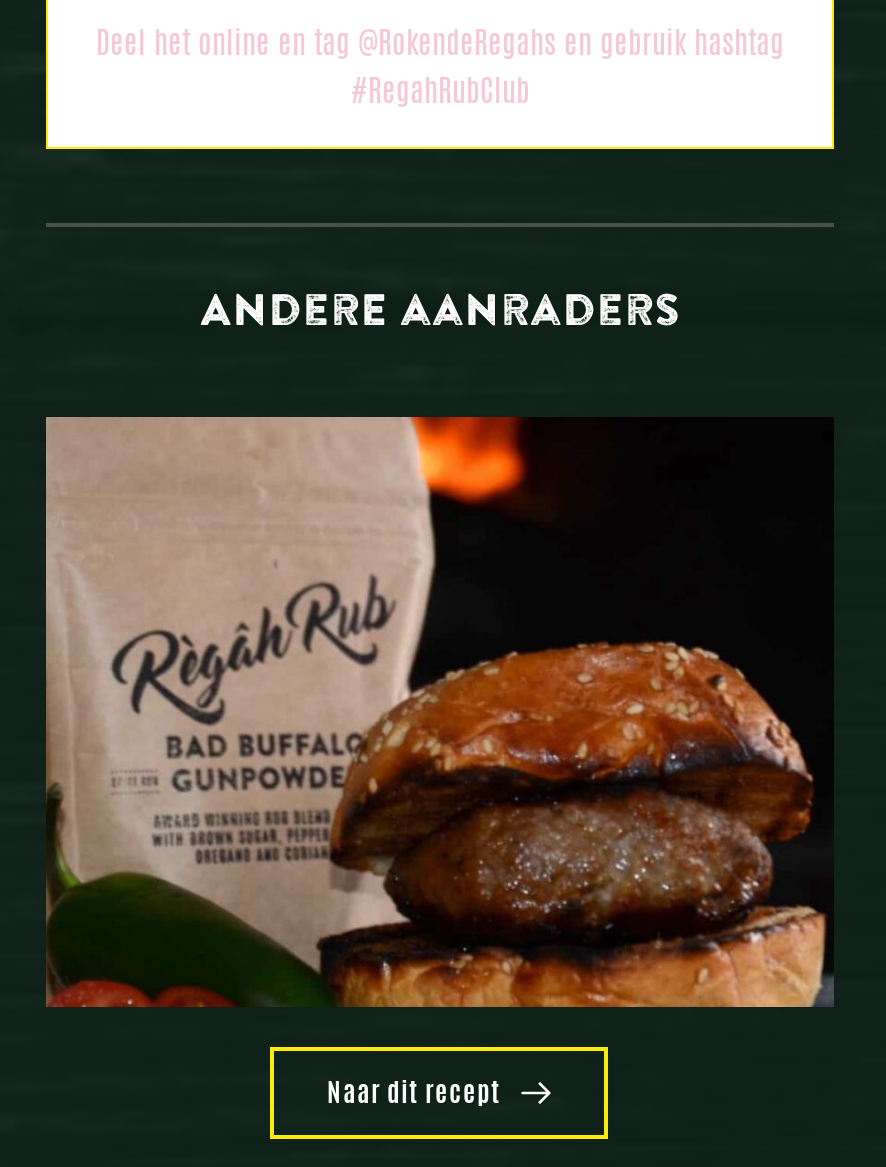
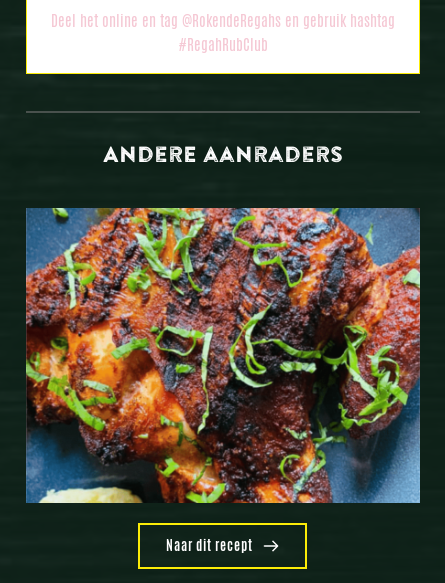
- [image]
+ [image]
